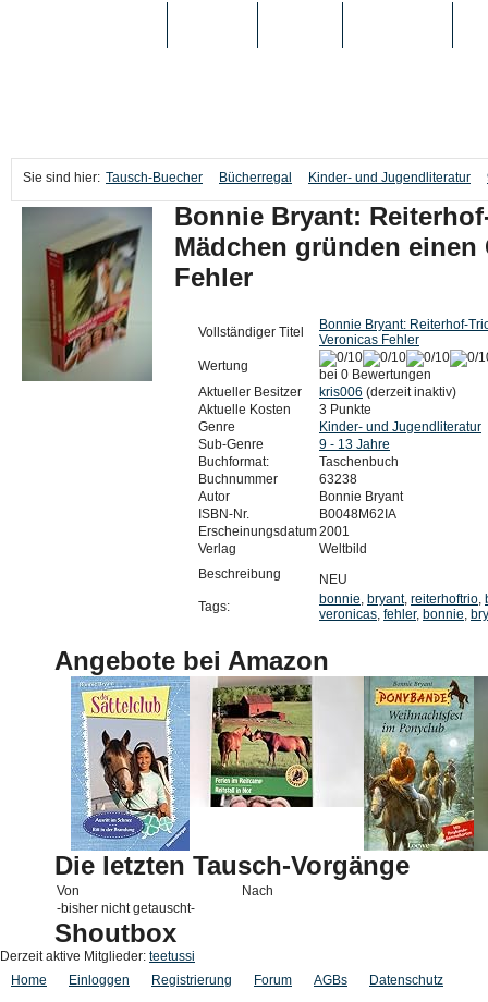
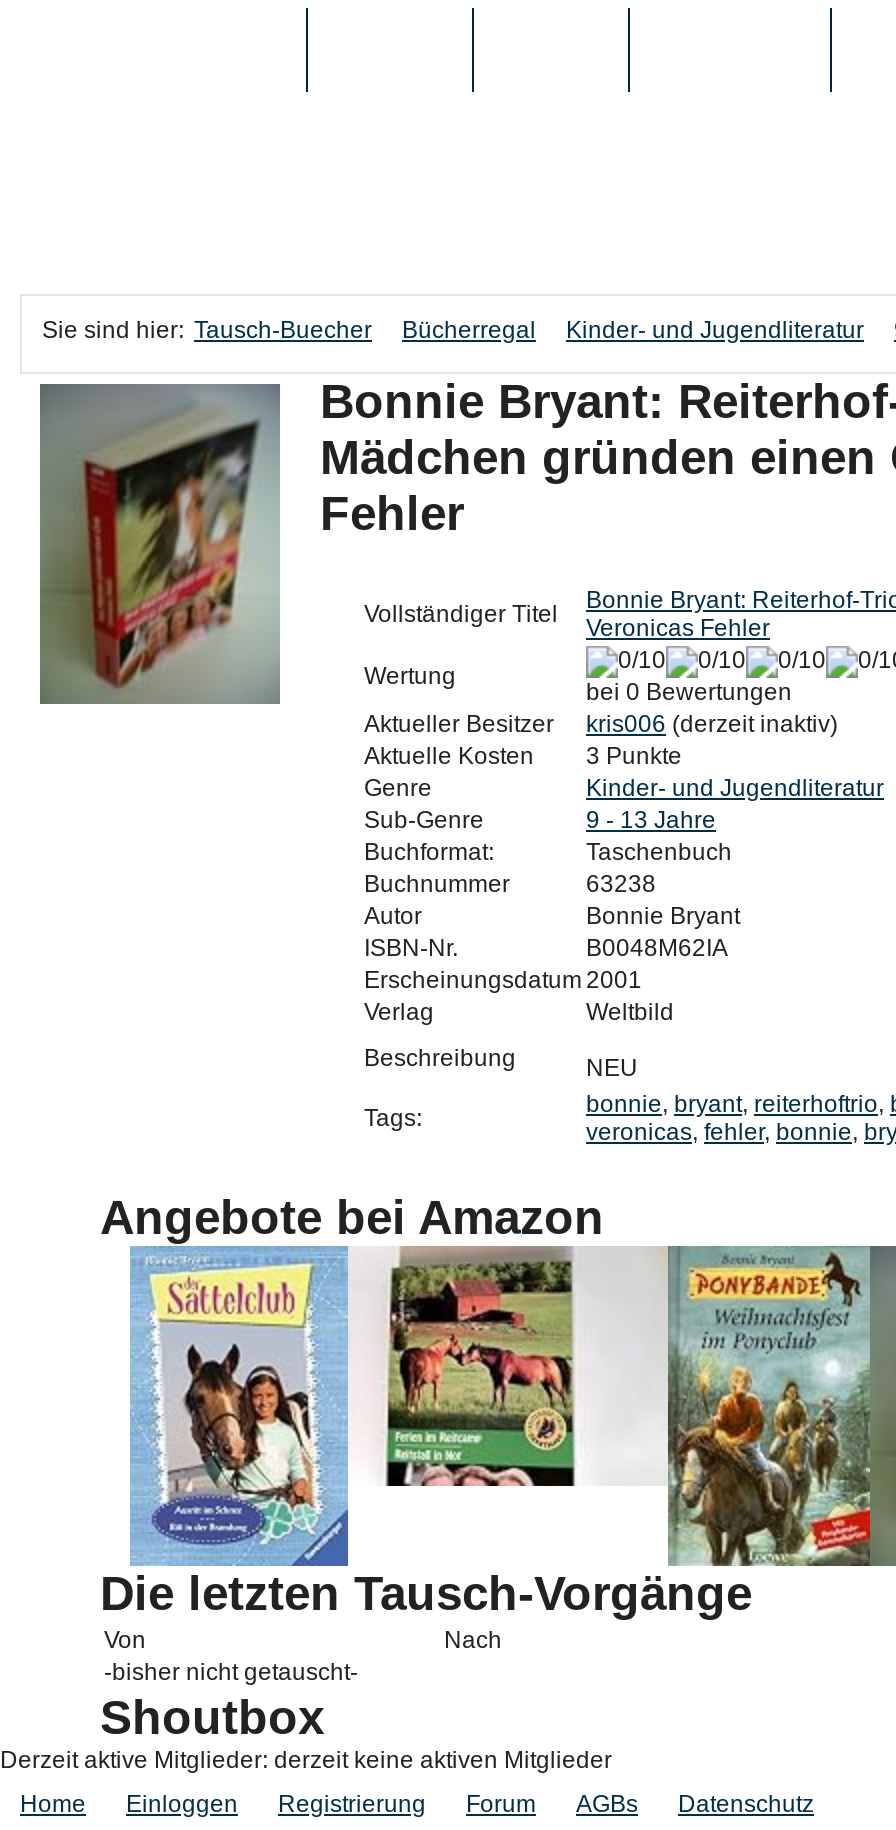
- Derzeit aktive Mitglieder: teetussi
+ Derzeit aktive Mitglieder: derzeit keine aktiven Mitglieder
